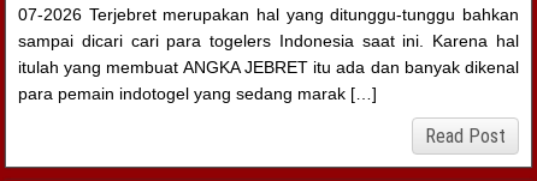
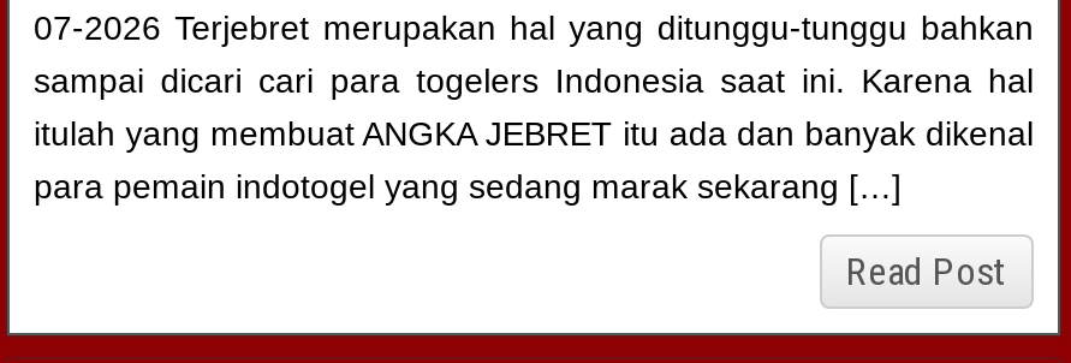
- para pemain indotogel yang sedang marak […]
+ para pemain indotogel yang sedang marak sekarang […]
